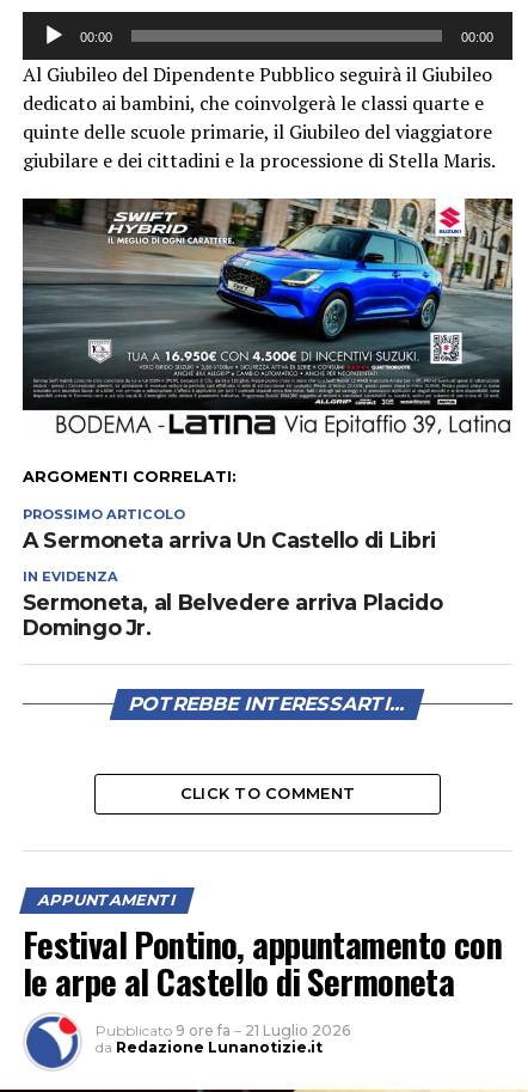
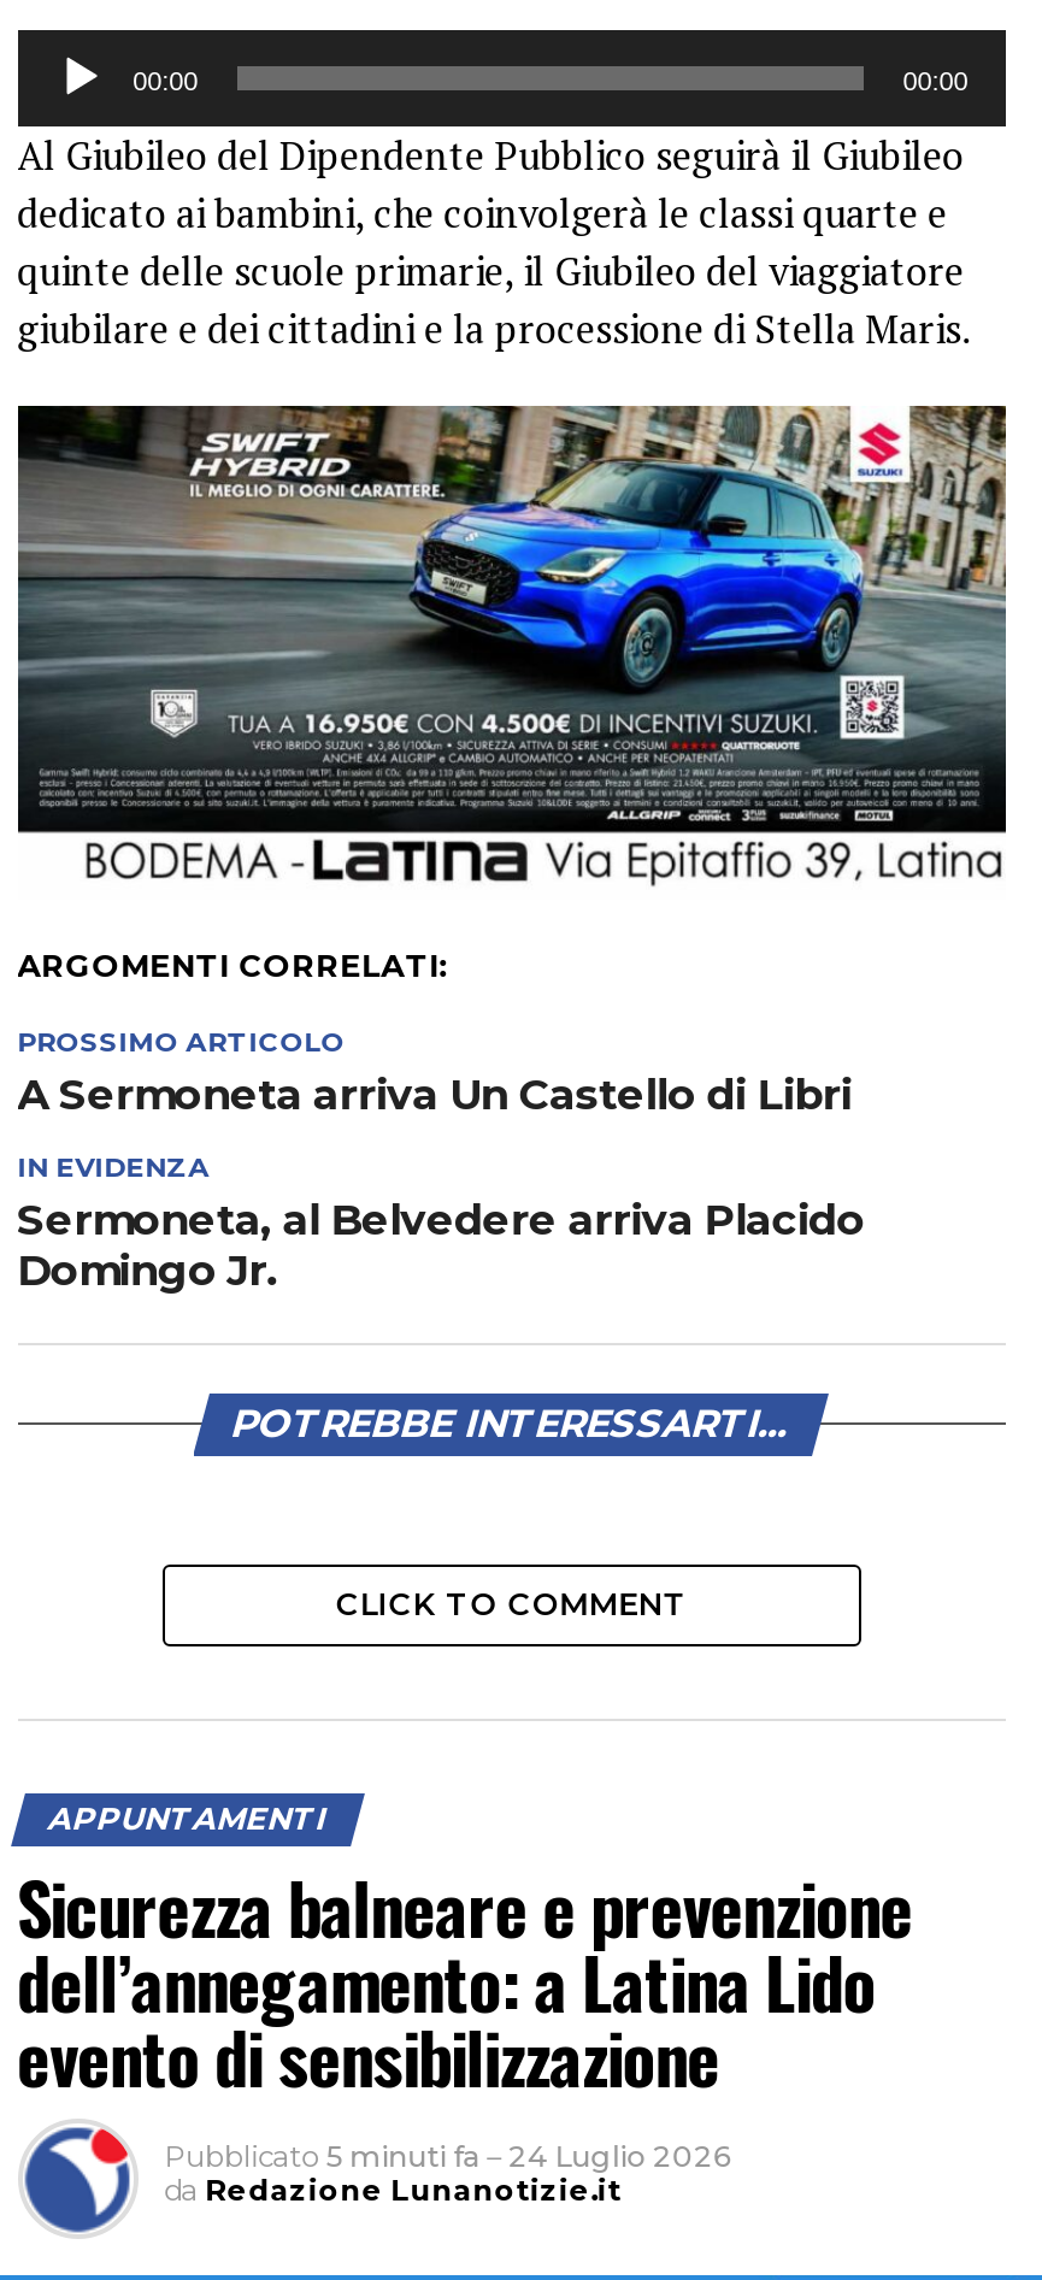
- Festival Pontino, appuntamento con
- le arpe al Castello di Sermoneta
- Pubblicato 9 ore fa – 21 Luglio 2026
+ Sicurezza balneare e prevenzione
+ dell’annegamento: a Latina Lido
+ evento di sensibilizzazione
+ Pubblicato 5 minuti fa – 24 Luglio 2026
